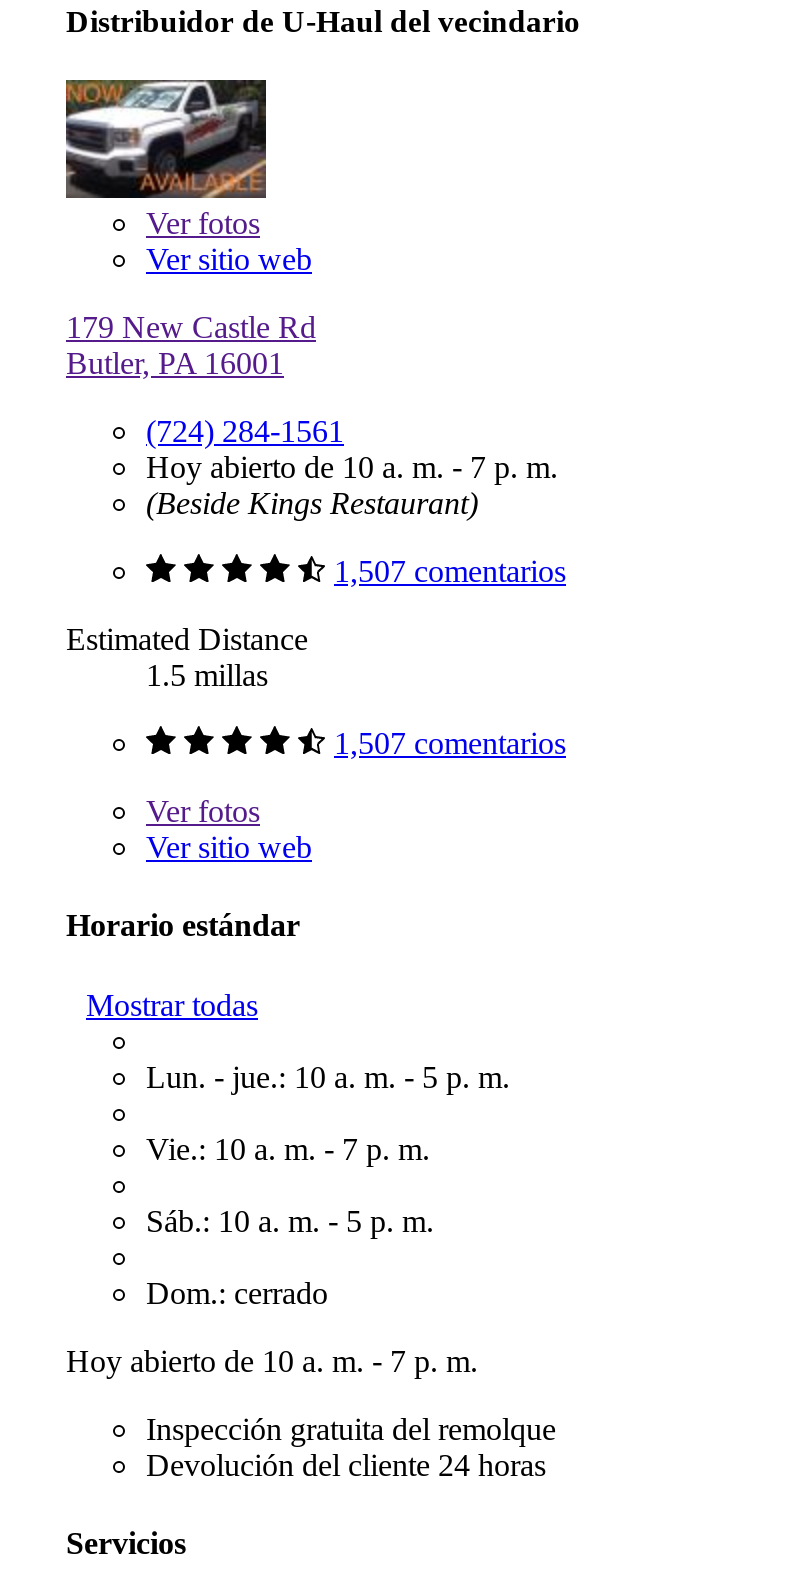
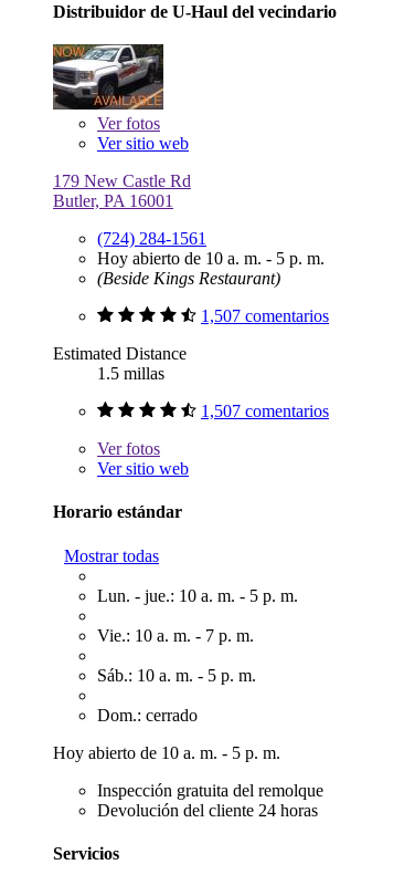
- Hoy abierto de 10 a. m. - 7 p. m.
+ Hoy abierto de 10 a. m. - 5 p. m.

- Hoy abierto de 10 a. m. - 7 p. m.
+ Hoy abierto de 10 a. m. - 5 p. m.
